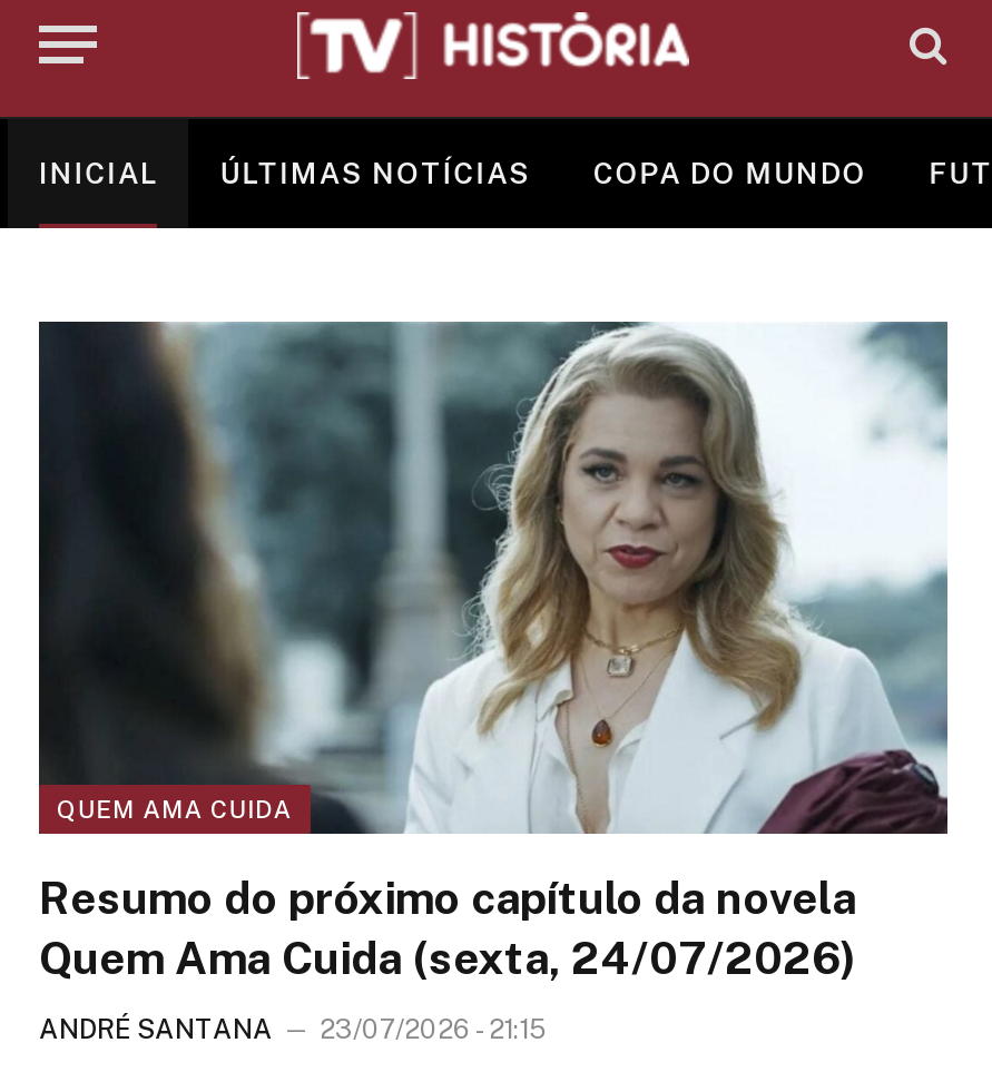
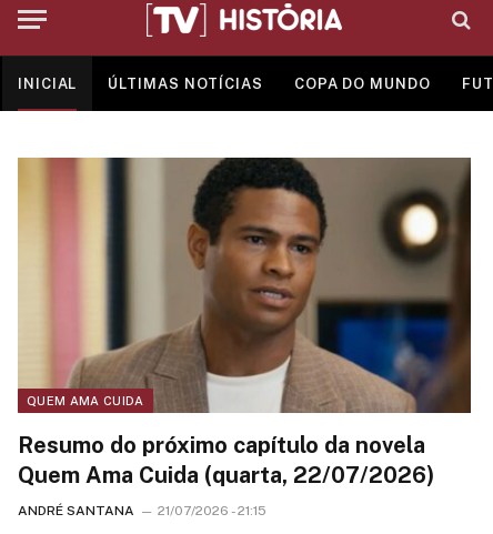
- [image]
+ [image]

- Quem Ama Cuida (sexta, 24/07/2026)
+ Quem Ama Cuida (quarta, 22/07/2026)

- ANDRÉ SANTANA 23/07/2026 - 21:15
+ ANDRÉ SANTANA 21/07/2026 - 21:15
